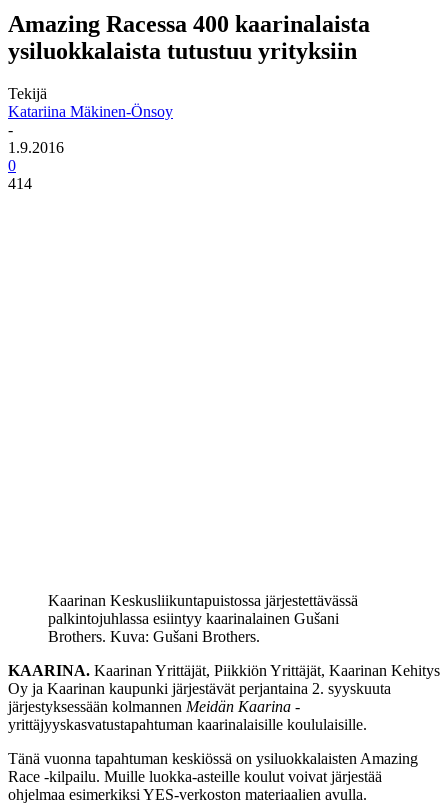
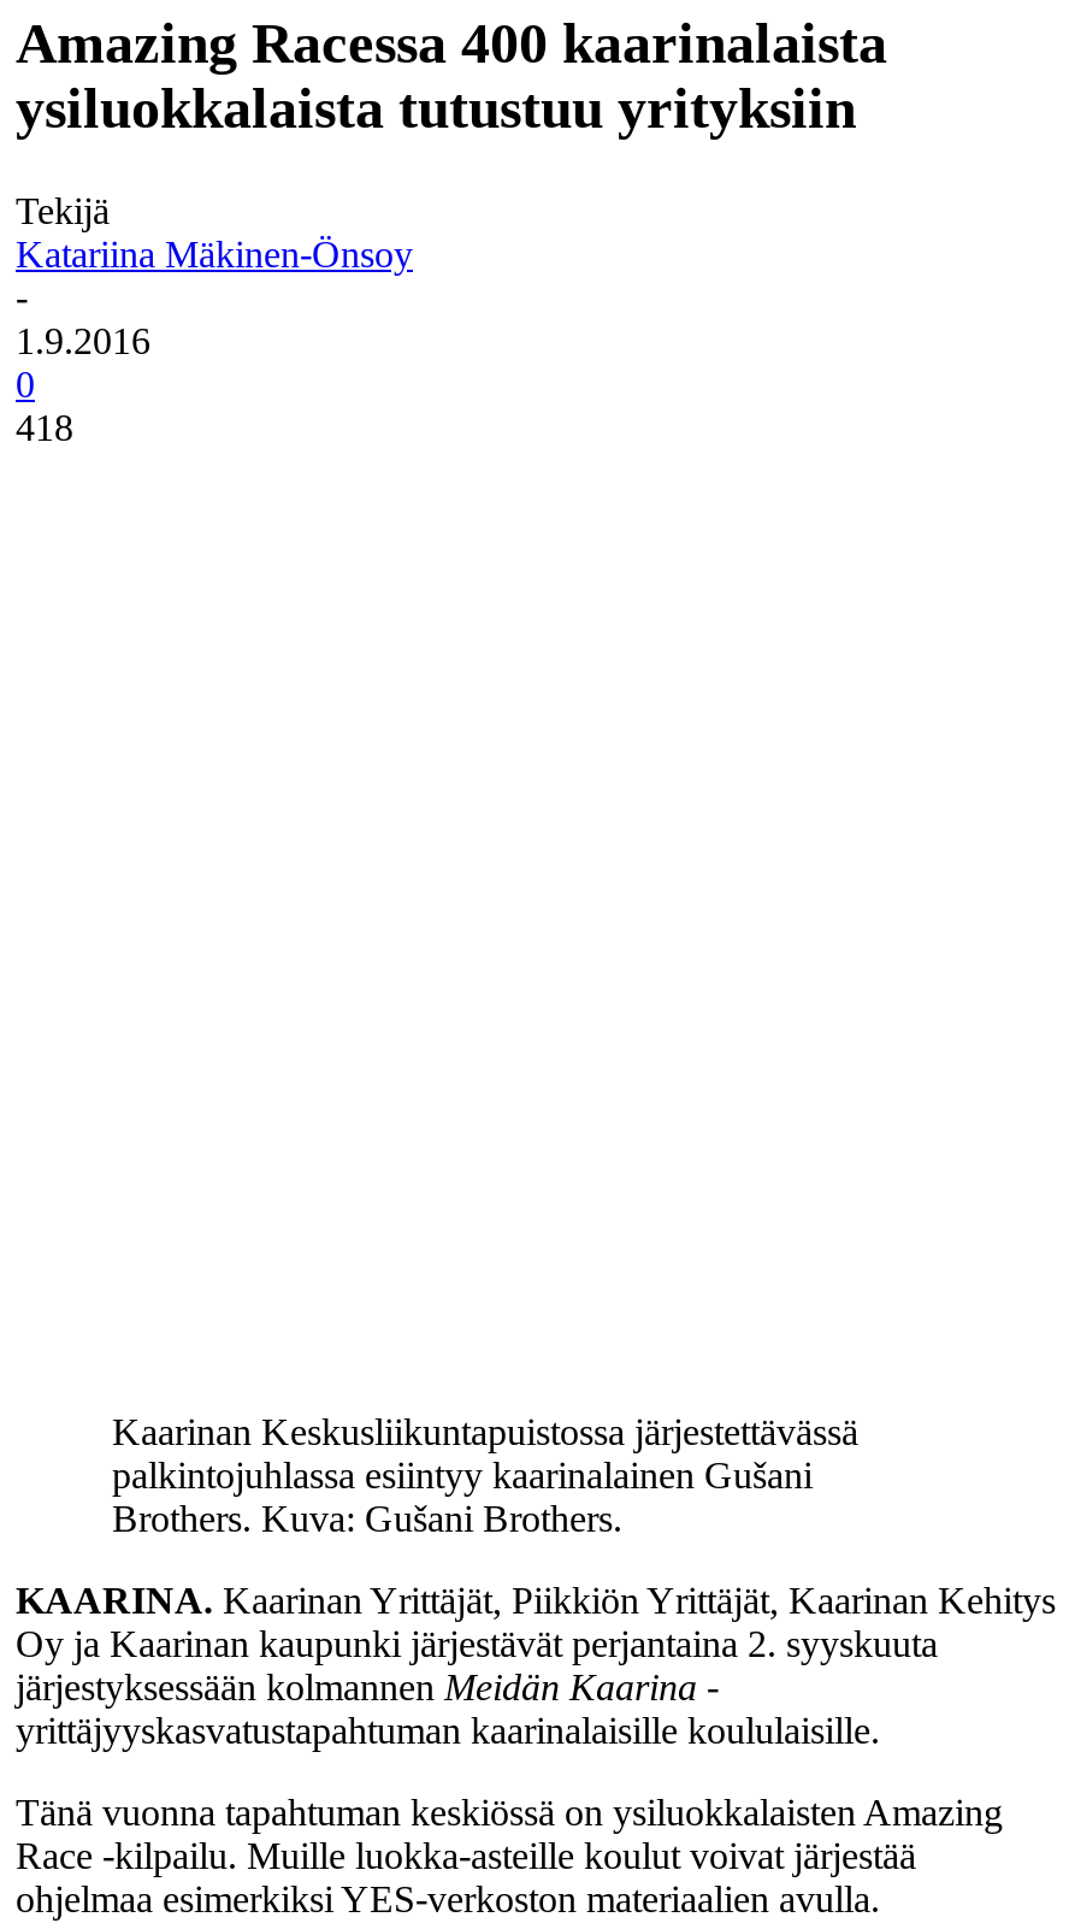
- 414
+ 418
